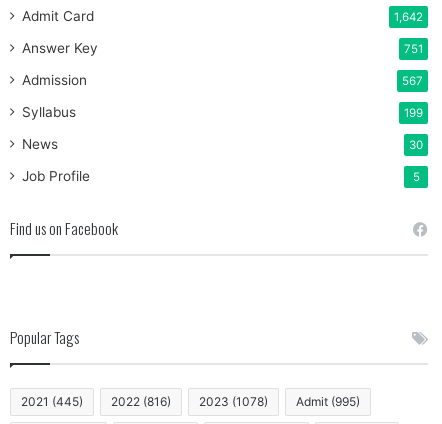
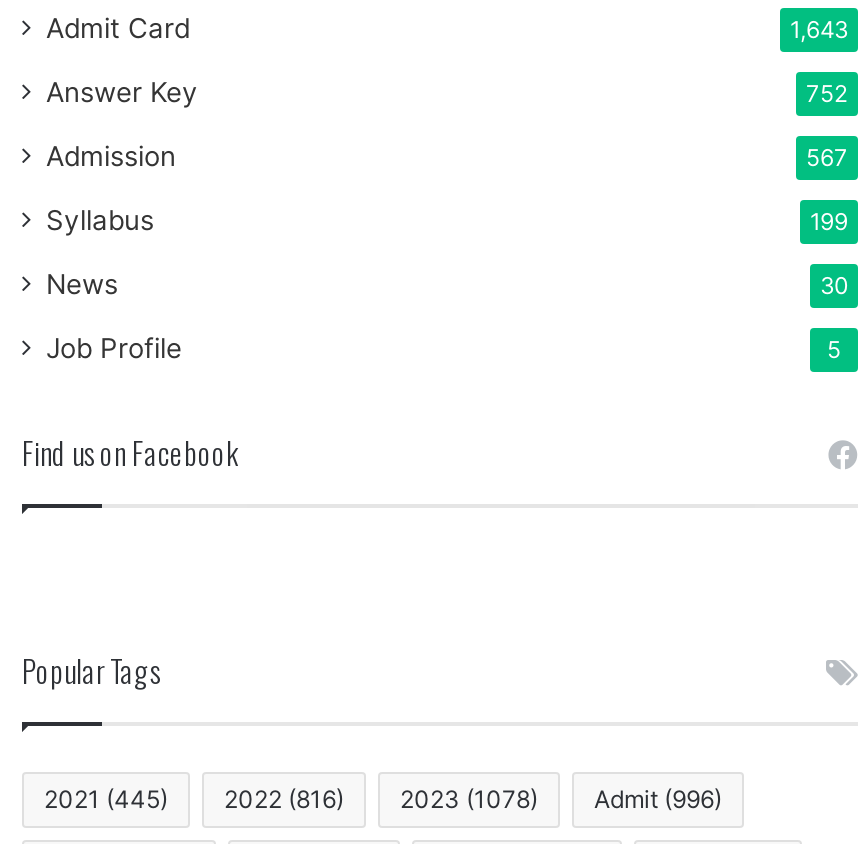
- 1,642
+ 1,643

- 751
+ 752

- 2021 (445) 2022 (816) 2023 (1078) Admit (995)
+ 2021 (445) 2022 (816) 2023 (1078) Admit (996)
